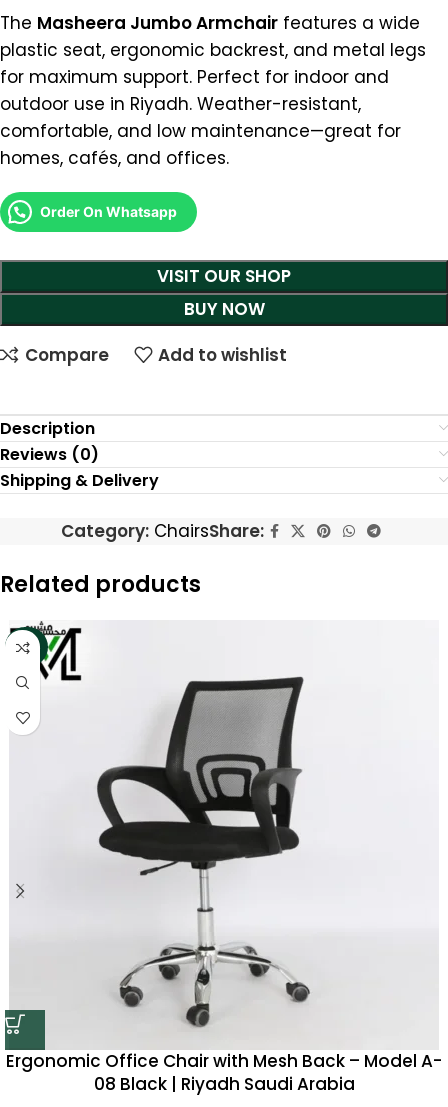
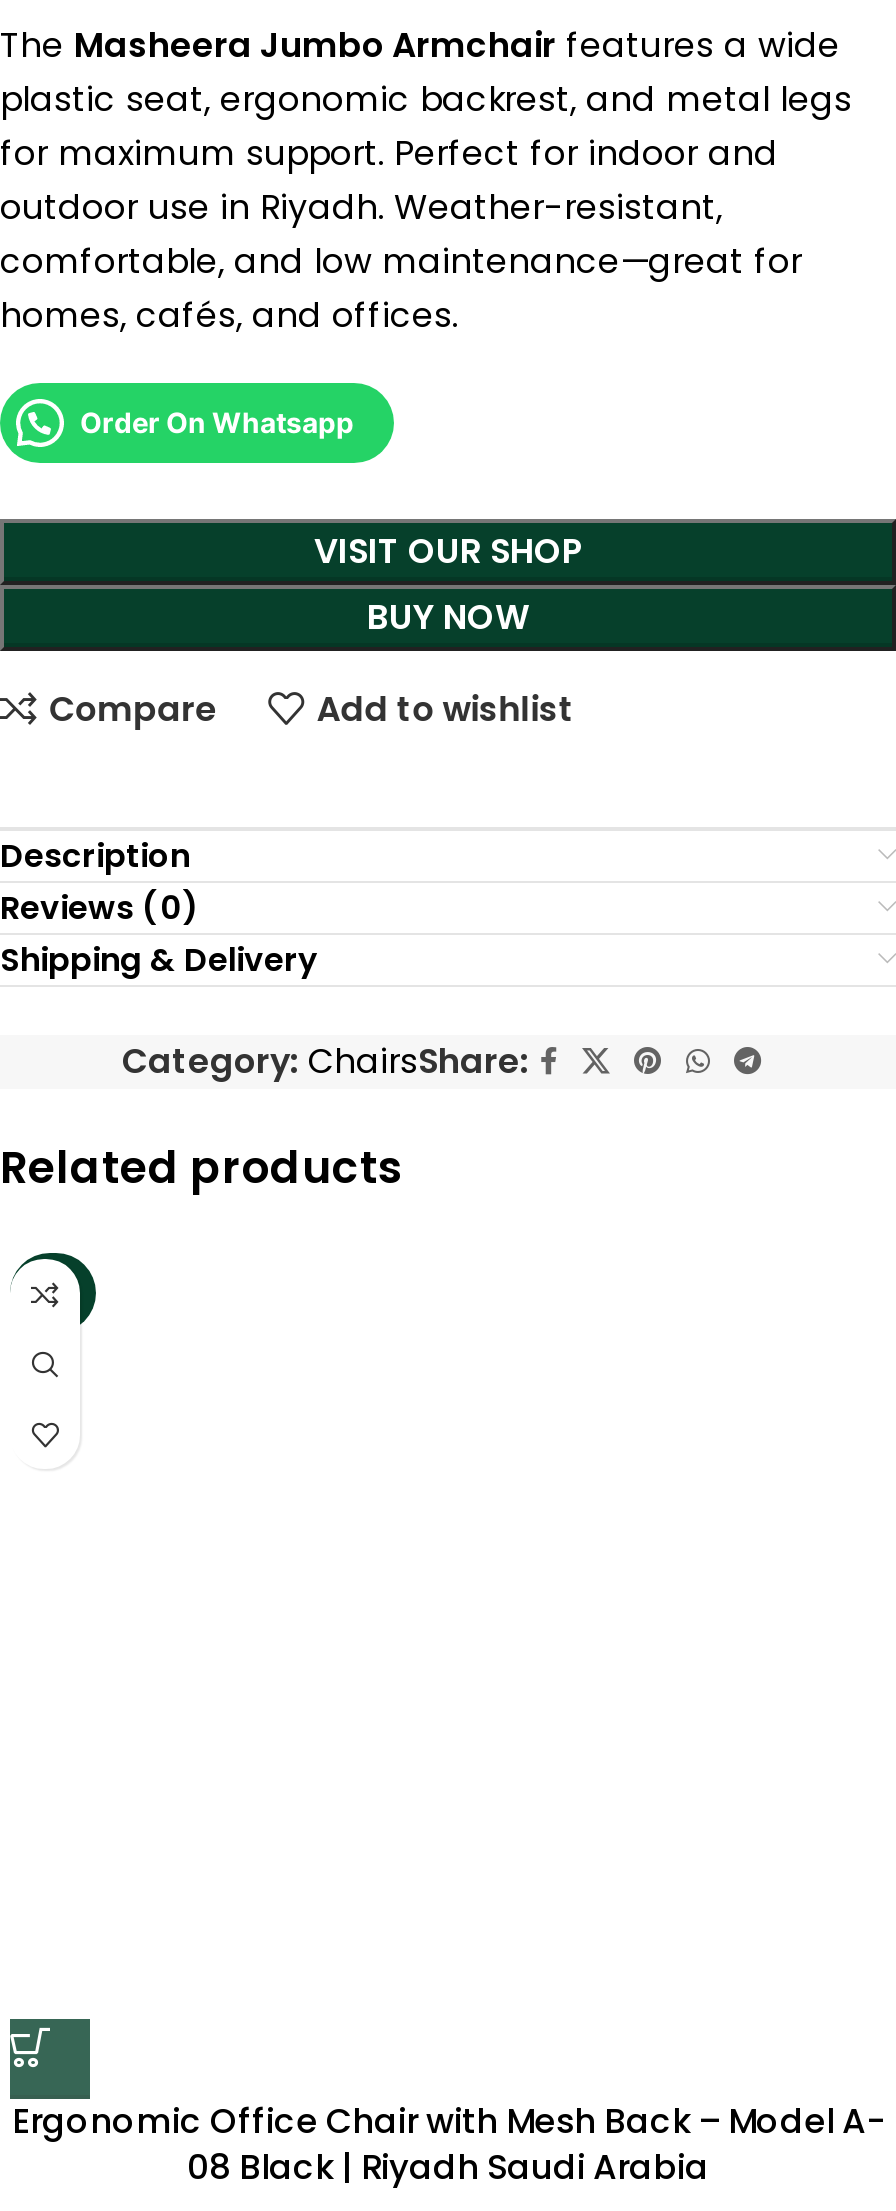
- [image]
